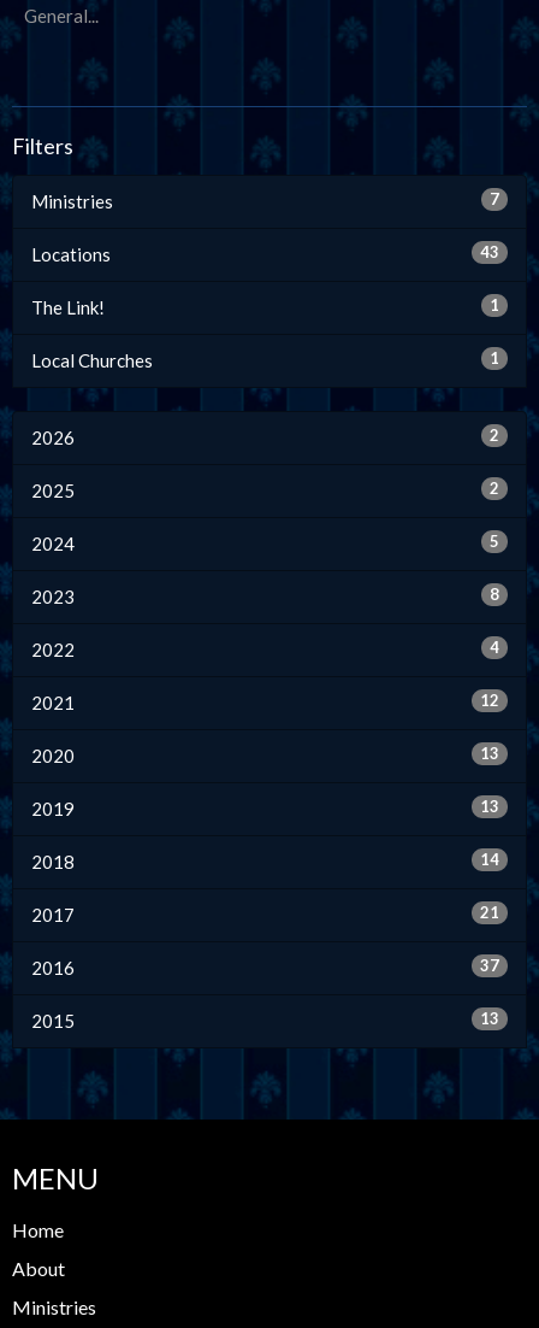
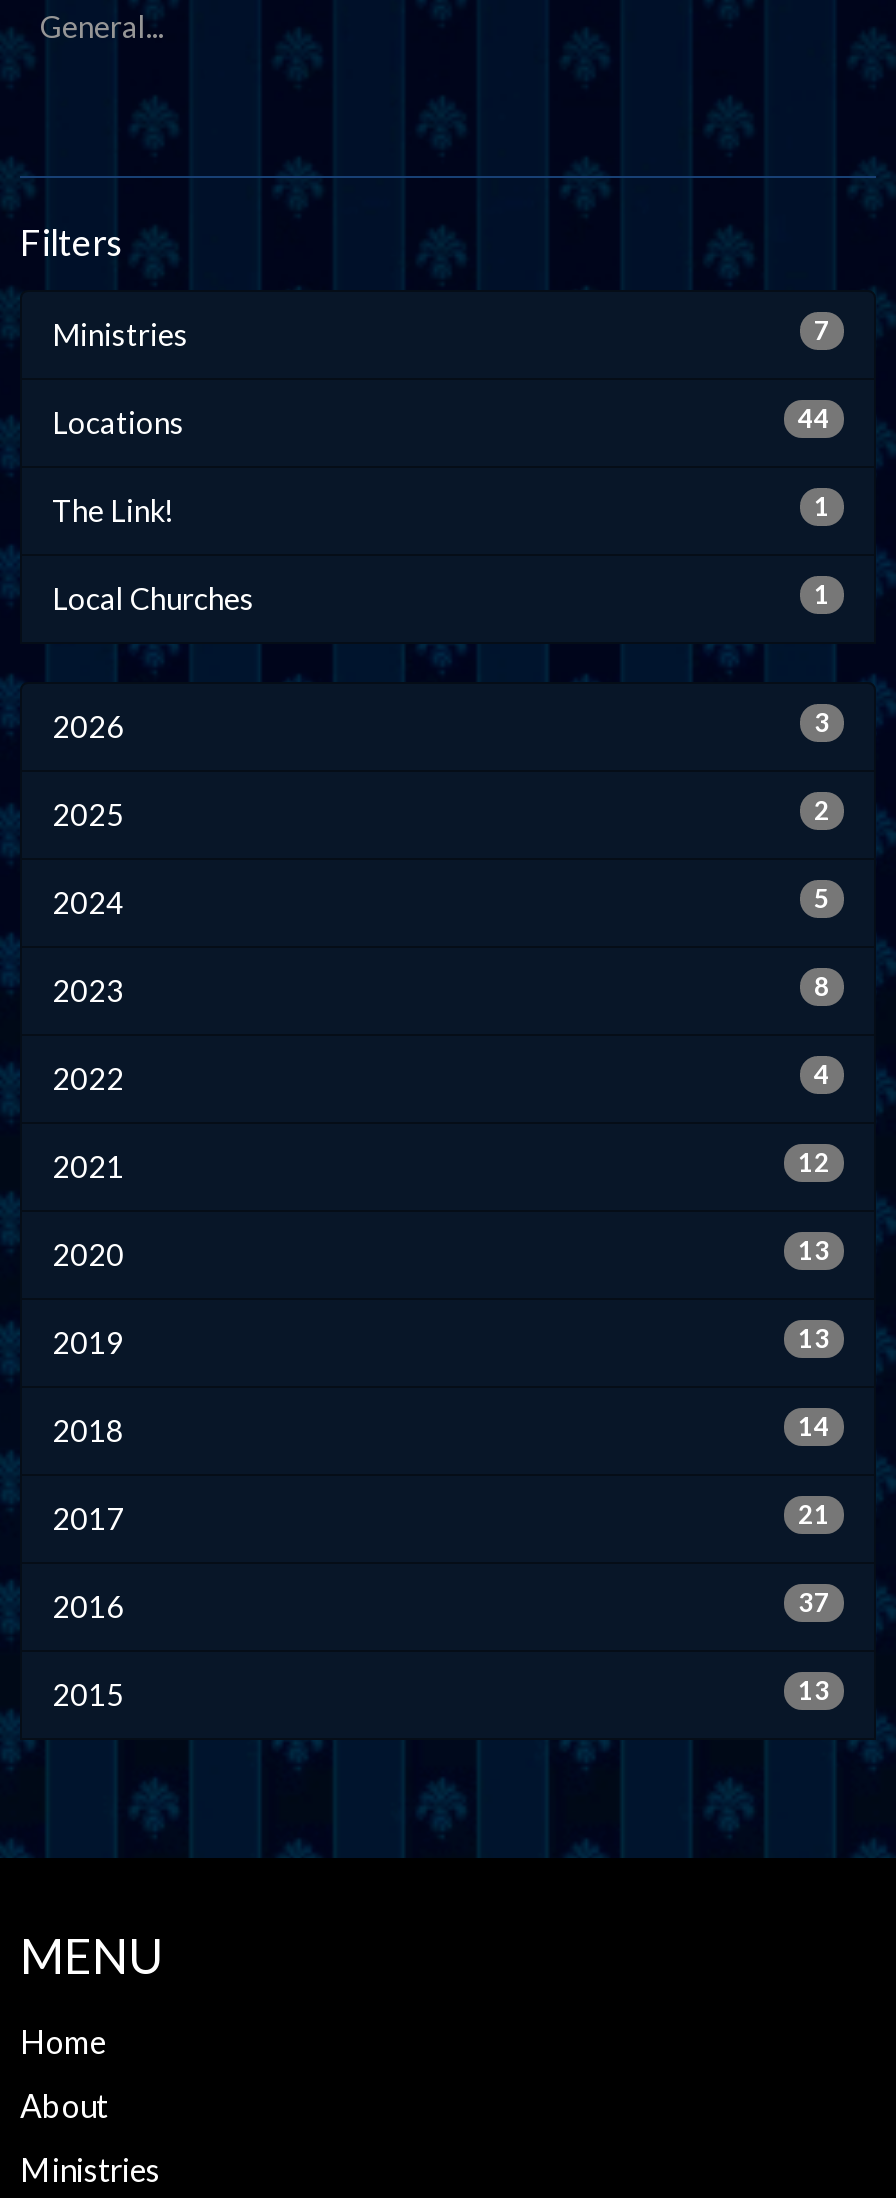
- 43
+ 44

- 2
+ 3
